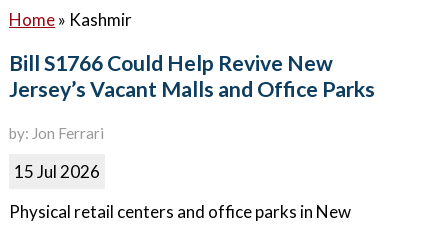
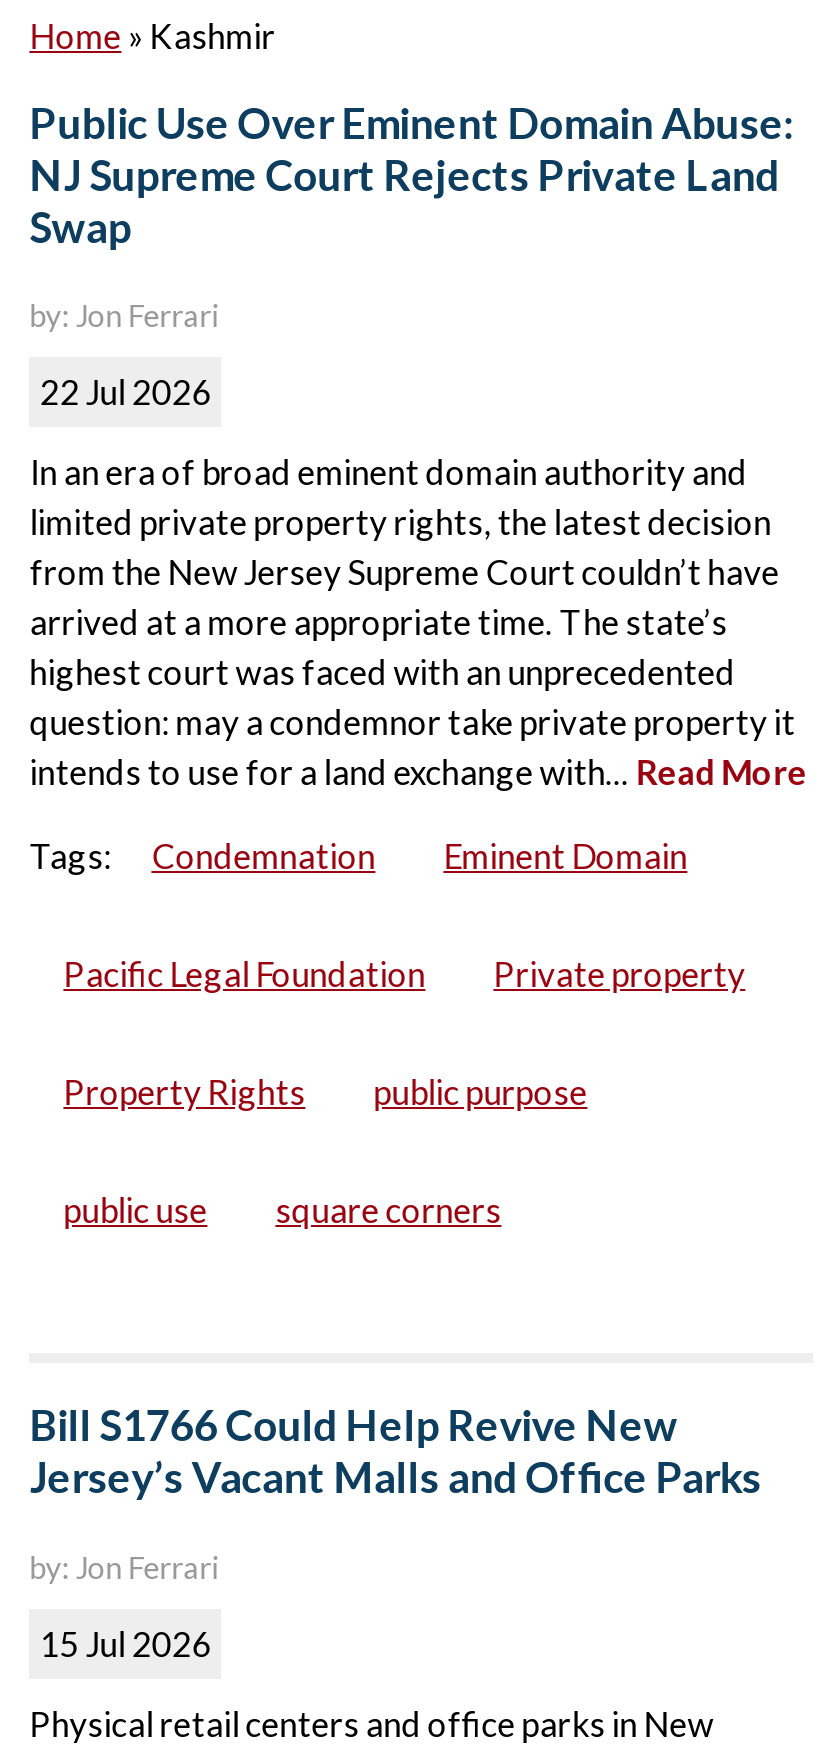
+ Public Use Over Eminent Domain Abuse:
+ NJ Supreme Court Rejects Private Land
+ Swap
+ by: Jon Ferrari
+ 22 Jul 2026
+ In an era of broad eminent domain authority and
+ limited private property rights, the latest decision
+ from the New Jersey Supreme Court couldn’t have
+ arrived at a more appropriate time. The state’s
+ highest court was faced with an unprecedented
+ question: may a condemnor take private property it
+ intends to use for a land exchange with... Read More
+ Tags:
+ Condemnation
+ Eminent Domain
+ Pacific Legal Foundation
+ Private property
+ Property Rights
+ public purpose
+ public use
+ square corners
